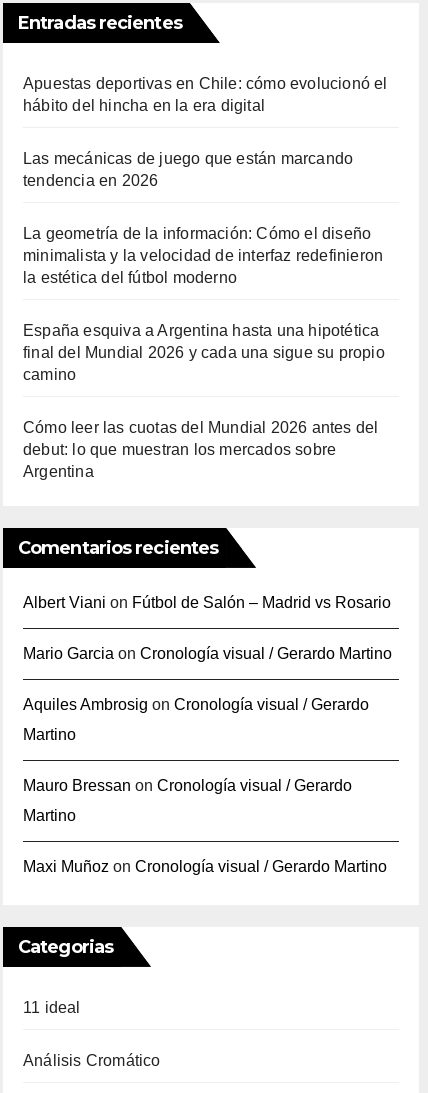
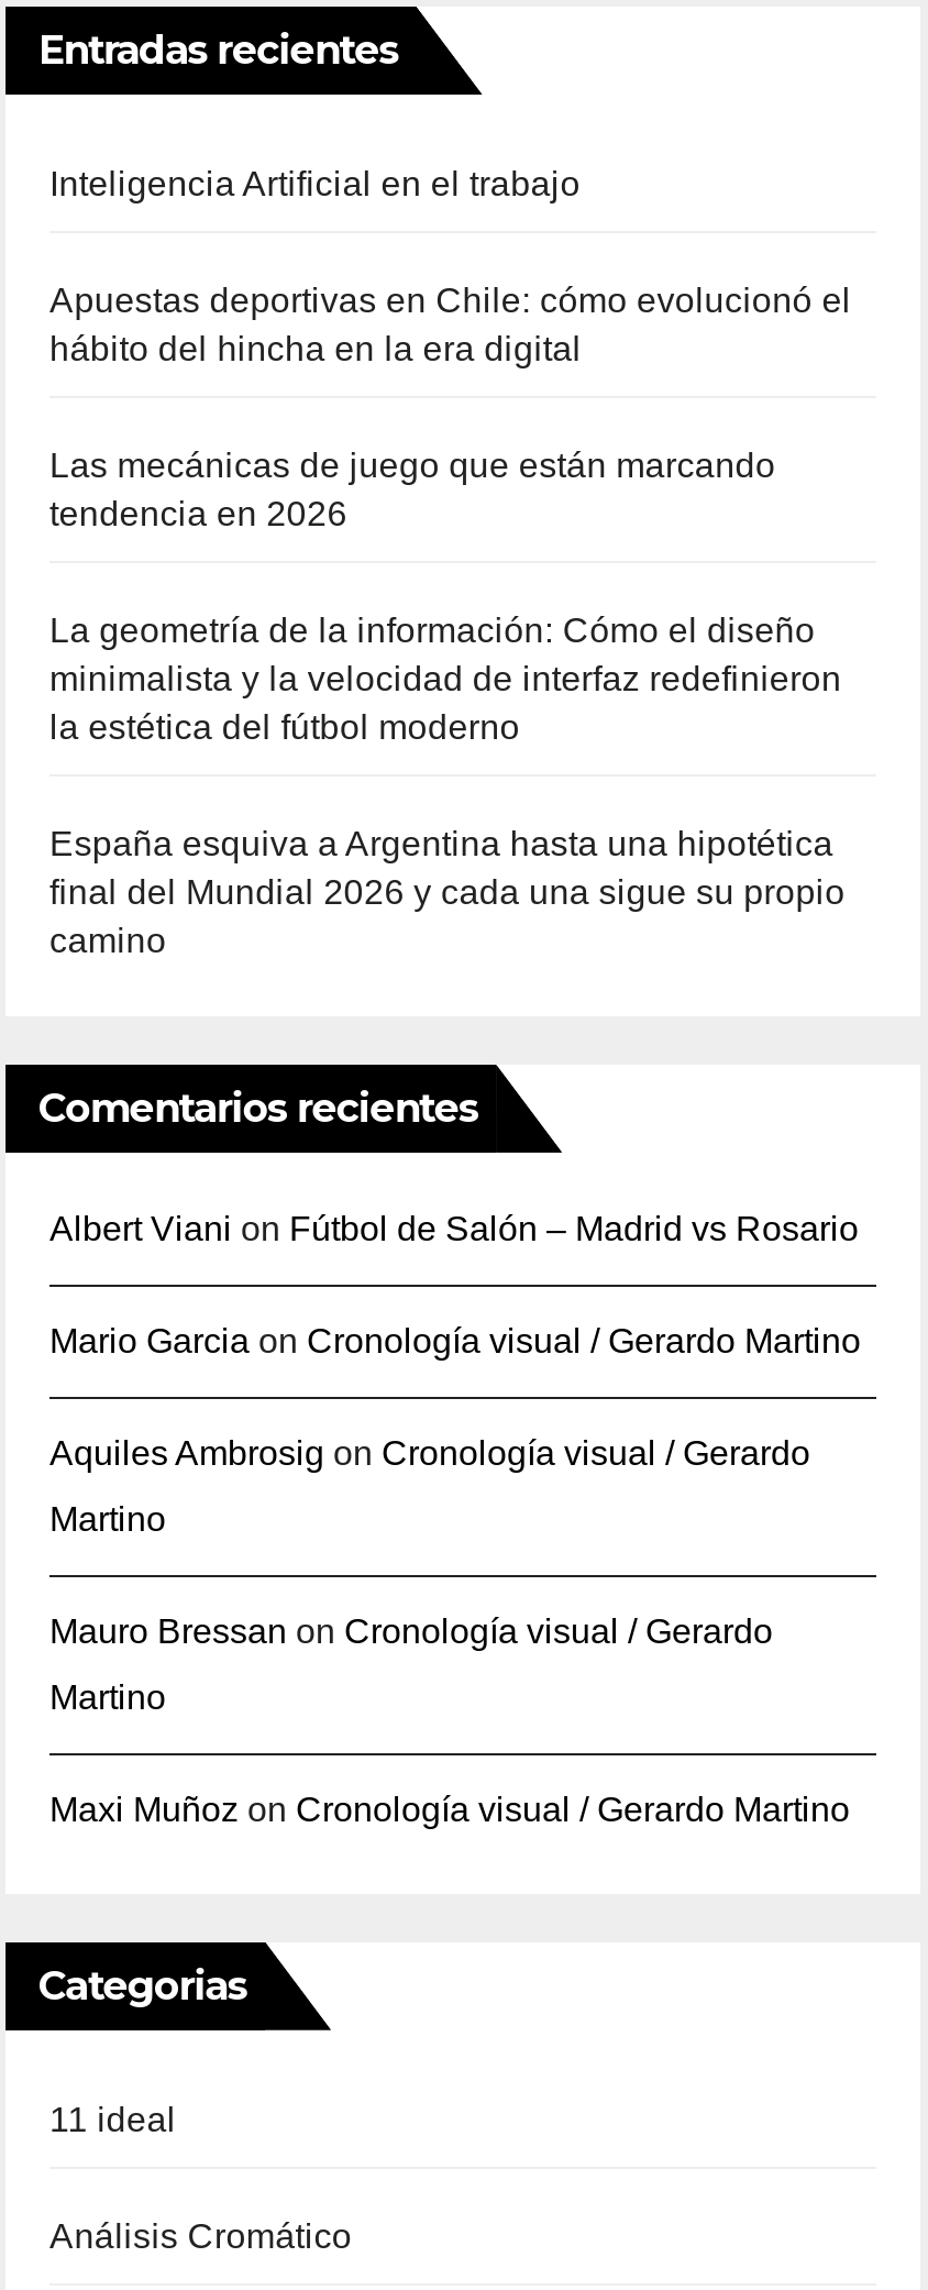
+ Inteligencia Artificial en el trabajo

moved down: Apuestas deportivas en Chile: cómo evolucionó el | hábito del hincha en la era digital | Las mecánicas de juego que están marcando | ... | final del Mundial 2026 y cada una sigue su propio | camino

- Cómo leer las cuotas del Mundial 2026 antes del
- debut: lo que muestran los mercados sobre
- Argentina
